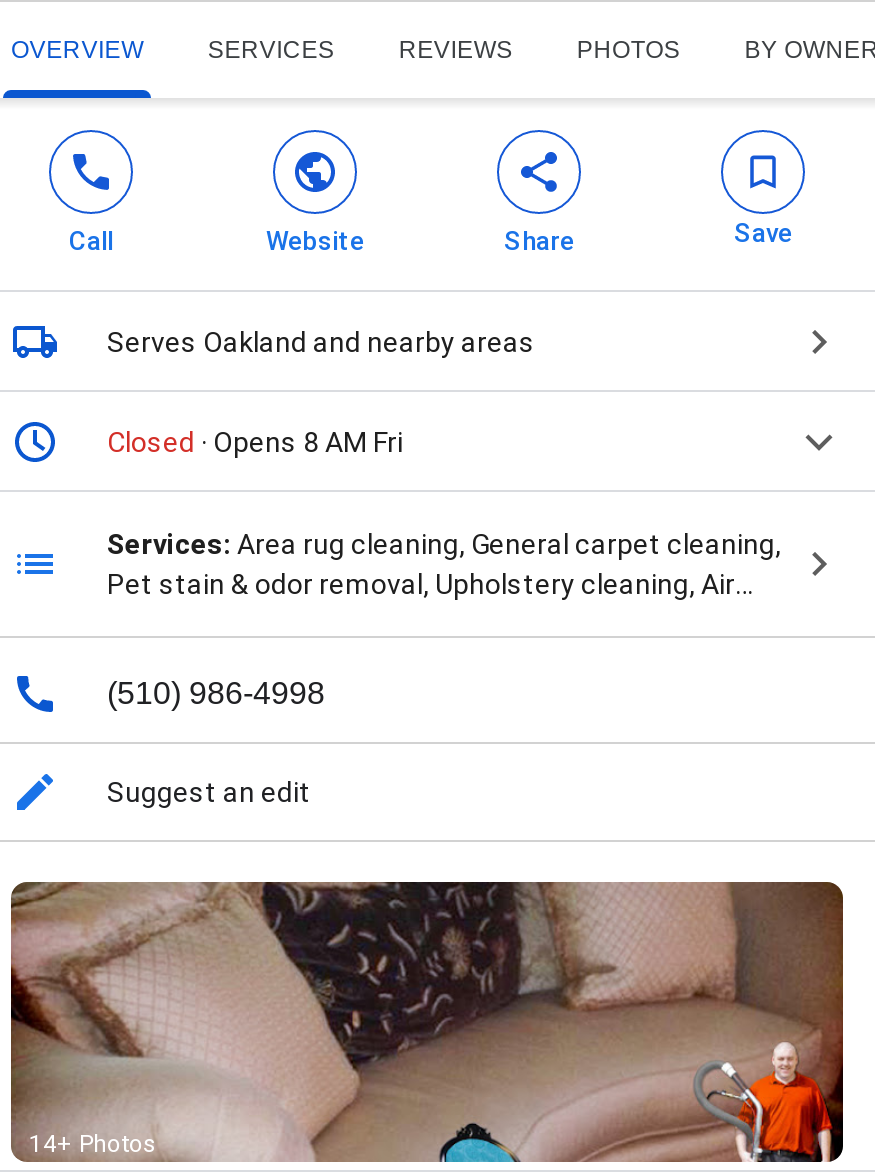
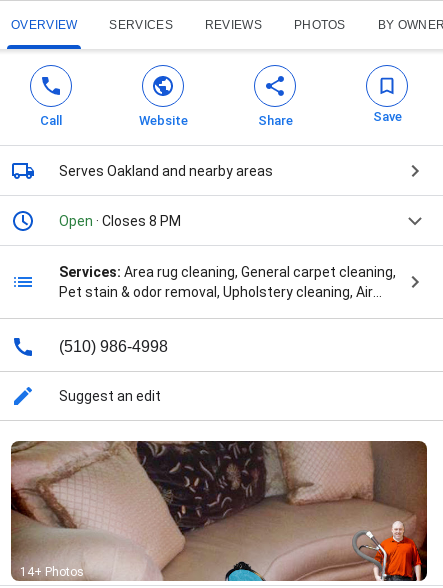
- Closed · Opens 8 AM Fri
+ Open · Closes 8 PM
